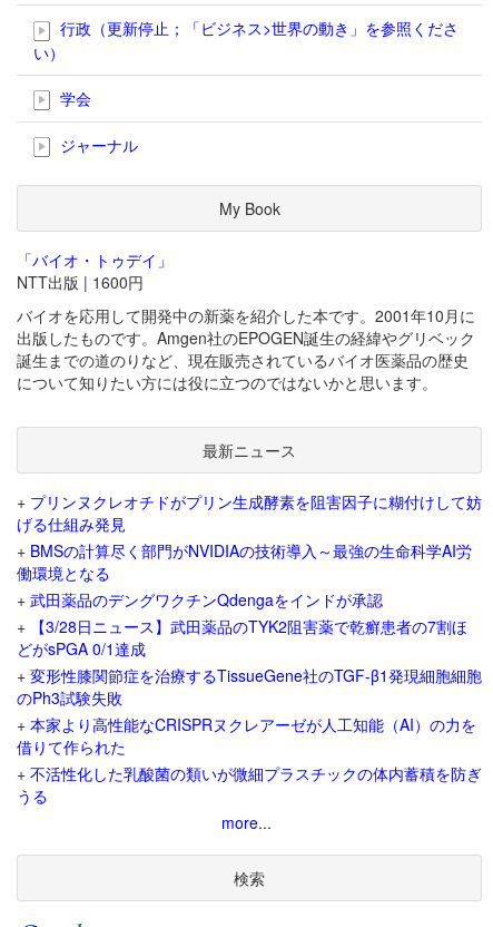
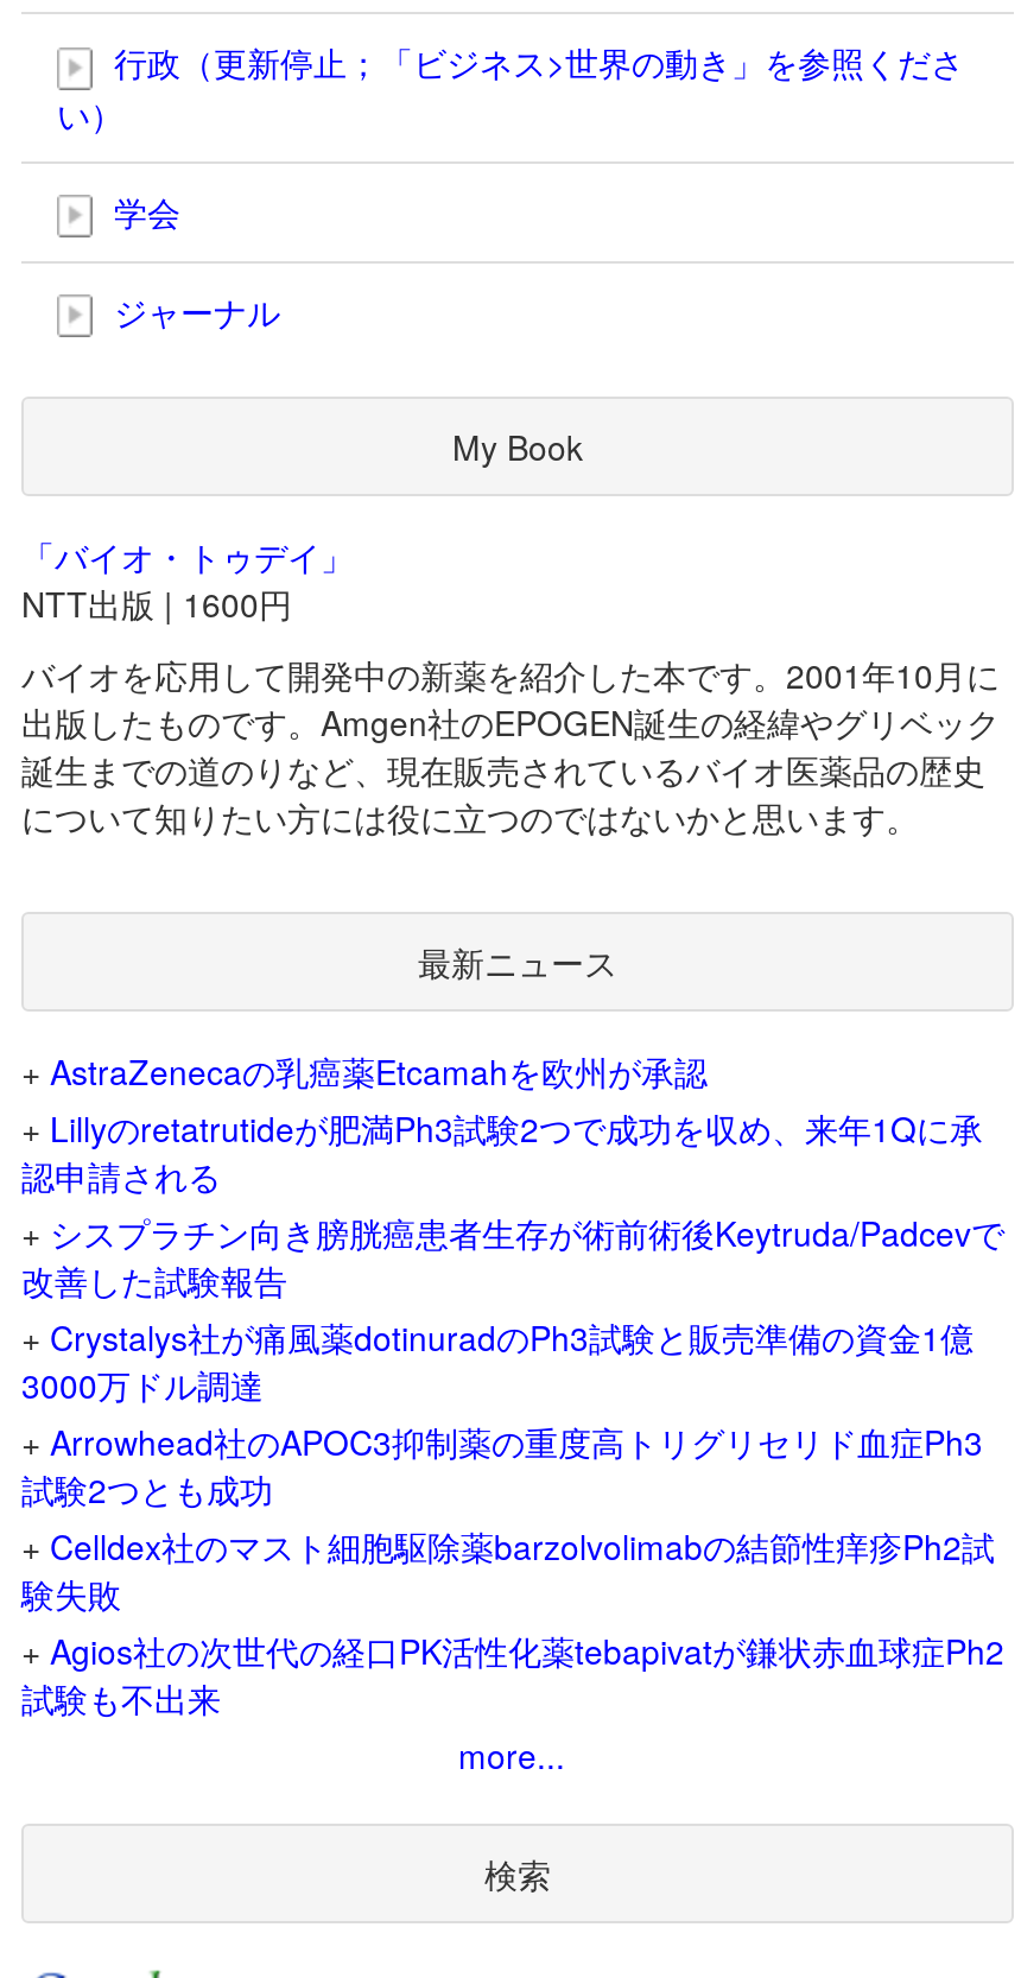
- +プリンヌクレオチドがプリン生成酵素を阻害因子に糊付けして妨
- げる仕組み発見
- + BMSの計算尽く部門がNVIDIAの技術導入～最強の生命科学AI労
- 働環境となる
- +武田薬品のデングワクチンQdengaをインドが承認
- +【3/28日ニュース】武田薬品のTYK2阻害薬で乾癬患者の7割ほ
- どがsPGA 0/1達成
- +変形性膝関節症を治療するTissueGene社のTGF-β1発現細胞細胞
- のPh3試験失敗
- +本家より高性能なCRISPRヌクレアーゼが人工知能（AI）の力を
- 借りて作られた
- +不活性化した乳酸菌の類いが微細プラスチックの体内蓄積を防ぎ
- うる
+ + AstraZenecaの乳癌薬Etcamahを欧州が承認
+ + Lillyのretatrutideが肥満Ph3試験2つで成功を収め、来年1Qに承
+ 認申請される
+ +シスプラチン向き膀胱癌患者生存が術前術後Keytruda/Padcevで
+ 改善した試験報告
+ + Crystalys社が痛風薬dotinuradのPh3試験と販売準備の資金1億
+ 3000万ドル調達
+ + Arrowhead社のAPOC3抑制薬の重度高トリグリセリド血症Ph3
+ 試験2つとも成功
+ + Celldex社のマスト細胞駆除薬barzolvolimabの結節性痒疹Ph2試
+ 験失敗
+ + Agios社の次世代の経口PK活性化薬tebapivatが鎌状赤血球症Ph2
+ 試験も不出来
